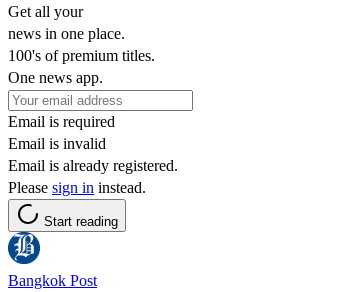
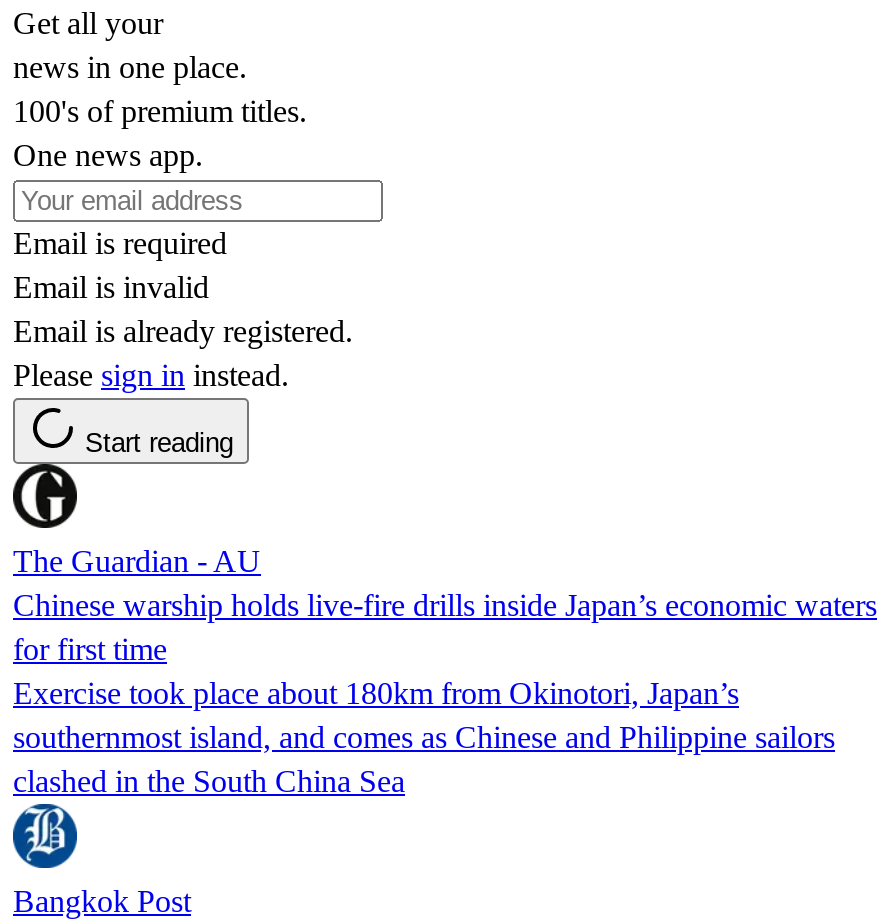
+ [image]
+ The Guardian - AU
+ Chinese warship holds live-fire drills inside Japan’s economic waters
+ for first time
+ Exercise took place about 180km from Okinotori, Japan’s
+ southernmost island, and comes as Chinese and Philippine sailors
+ clashed in the South China Sea
